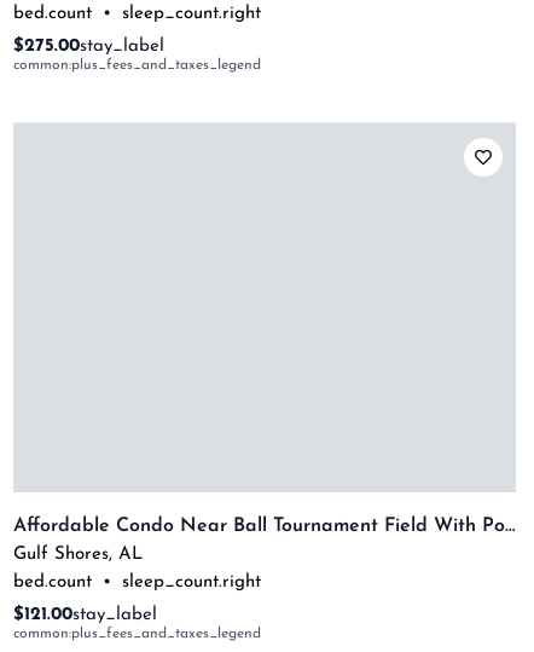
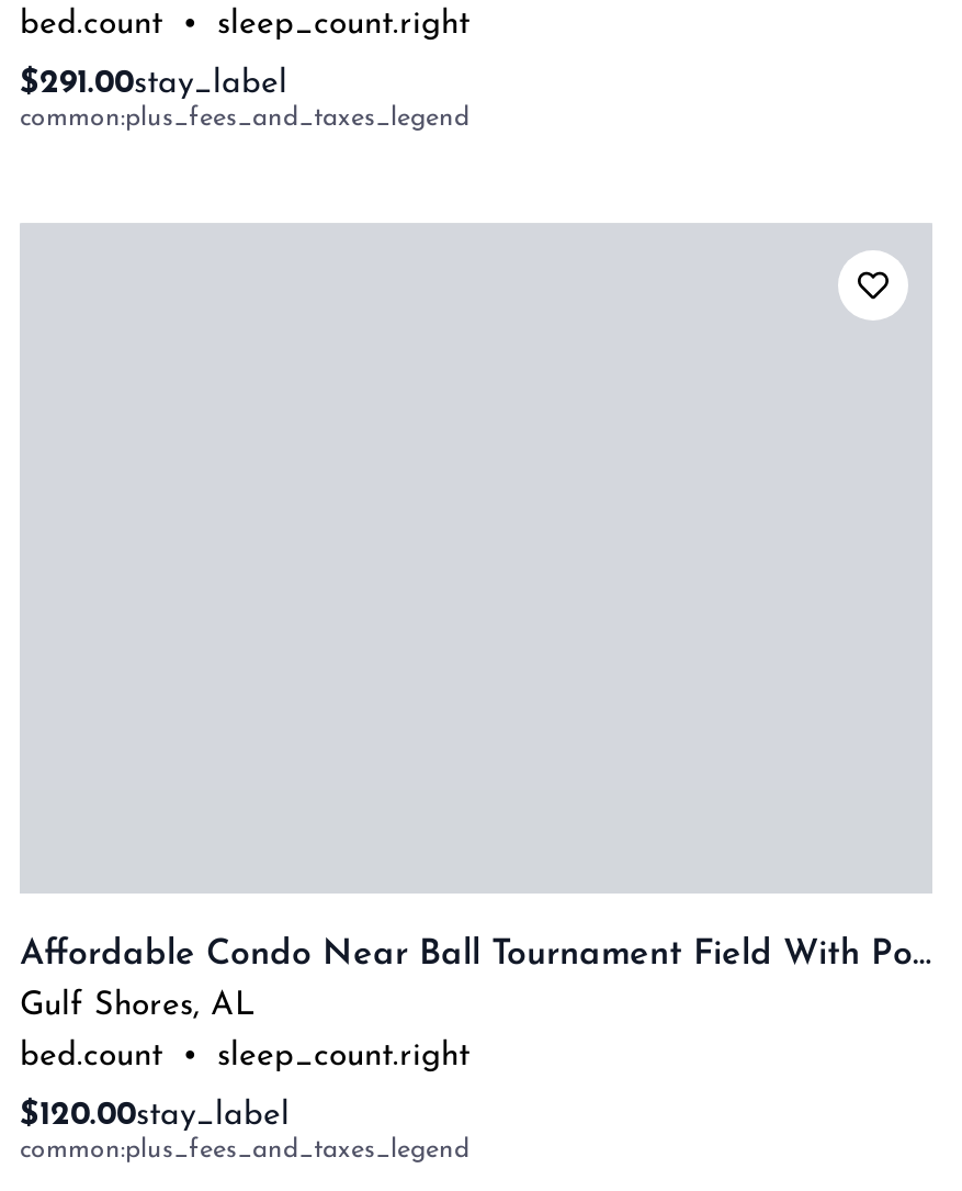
- $275.00stay_label
+ $291.00stay_label

- $121.00stay_label
+ $120.00stay_label
